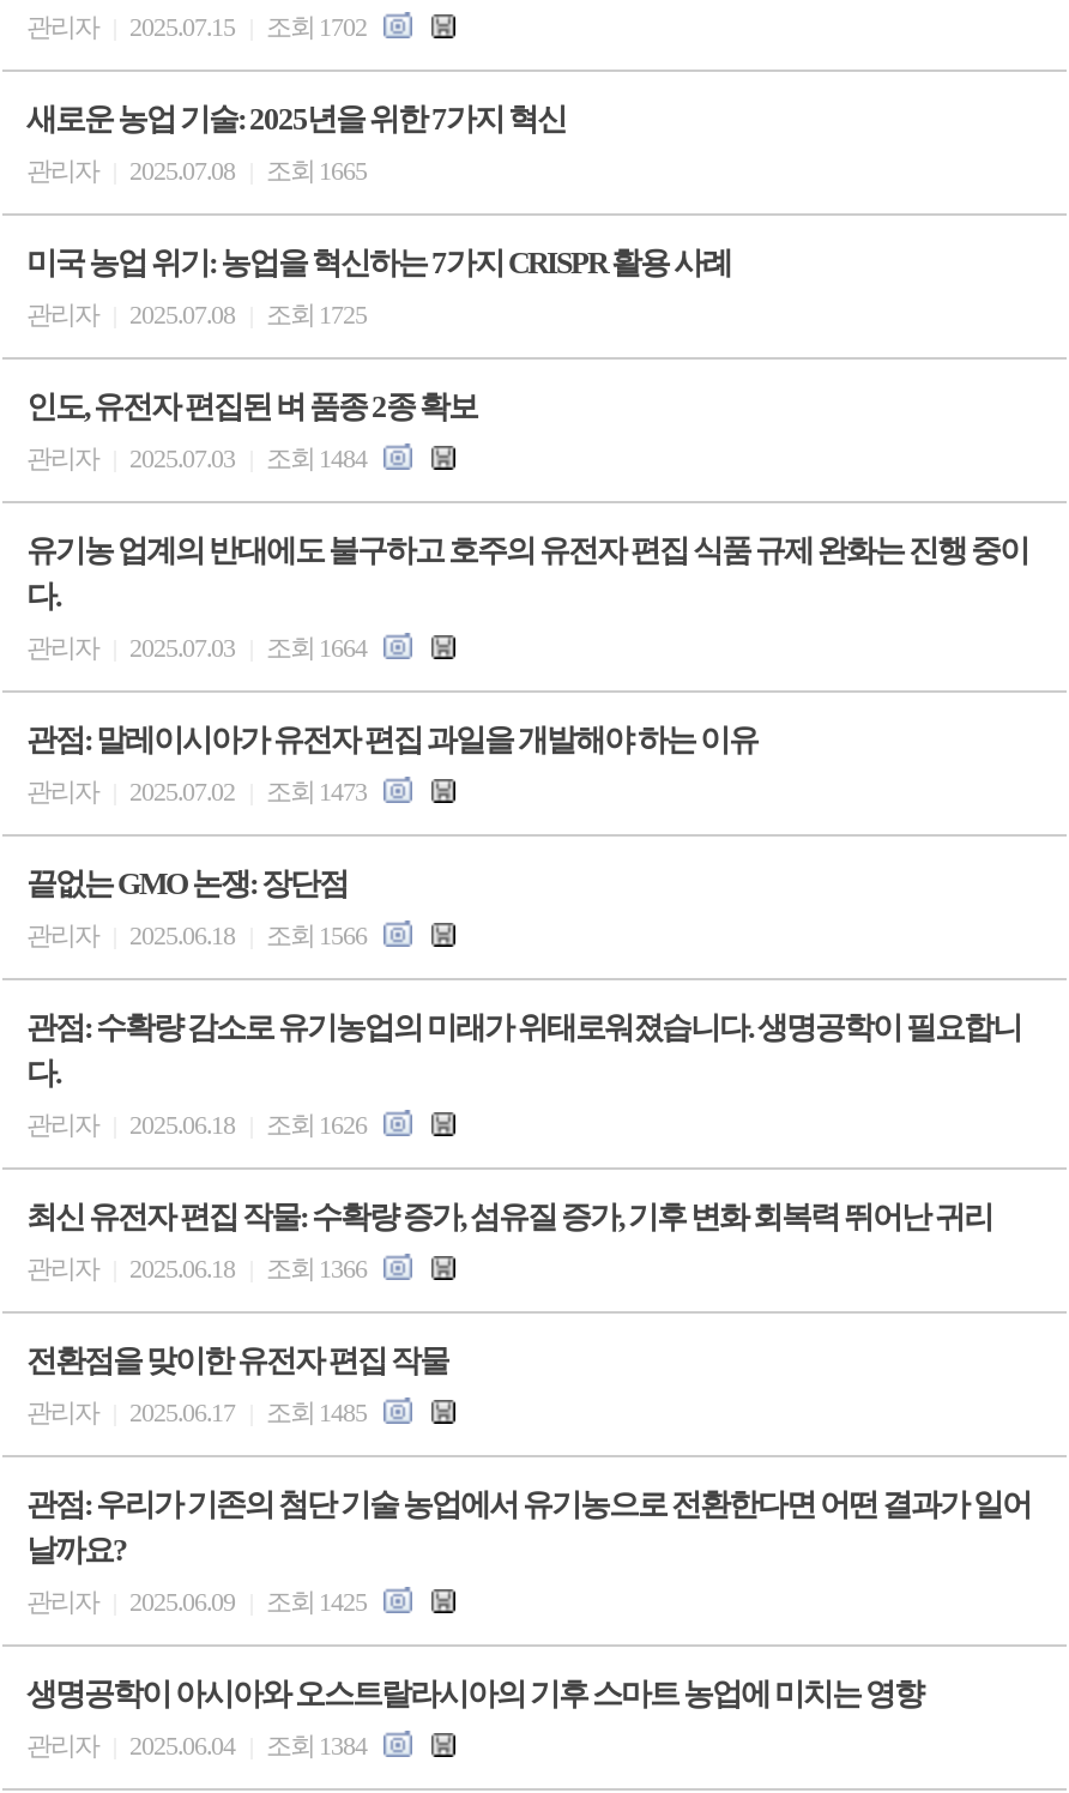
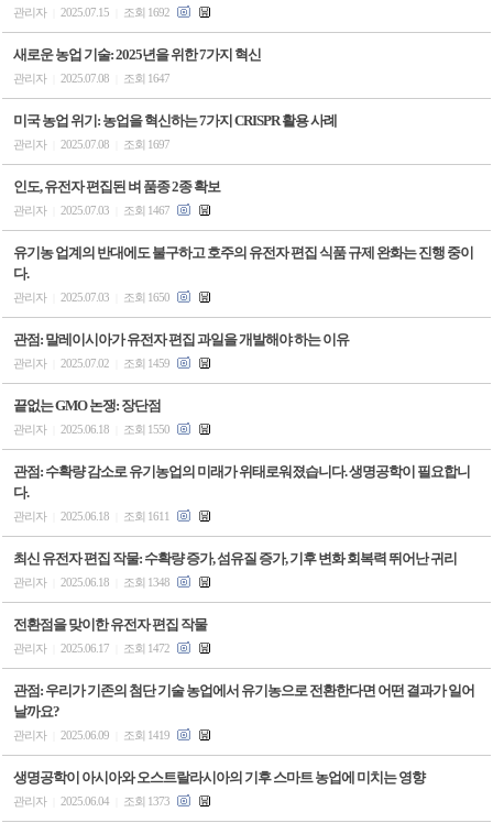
- 관리자 2025.07.15 조회 1702
+ 관리자 2025.07.15 조회 1692

- 관리자 2025.07.08 조회 1665
+ 관리자 2025.07.08 조회 1647

- 관리자 2025.07.08 조회 1725
+ 관리자 2025.07.08 조회 1697

- 관리자 2025.07.03 조회 1484
+ 관리자 2025.07.03 조회 1467

- 관리자 2025.07.03 조회 1664
+ 관리자 2025.07.03 조회 1650

- 관리자 2025.07.02 조회 1473
+ 관리자 2025.07.02 조회 1459

- 관리자 2025.06.18 조회 1566
+ 관리자 2025.06.18 조회 1550

- 관리자 2025.06.18 조회 1626
+ 관리자 2025.06.18 조회 1611

- 관리자 2025.06.18 조회 1366
+ 관리자 2025.06.18 조회 1348

- 관리자 2025.06.17 조회 1485
+ 관리자 2025.06.17 조회 1472

- 관리자 2025.06.09 조회 1425
+ 관리자 2025.06.09 조회 1419

- 관리자 2025.06.04 조회 1384
+ 관리자 2025.06.04 조회 1373
